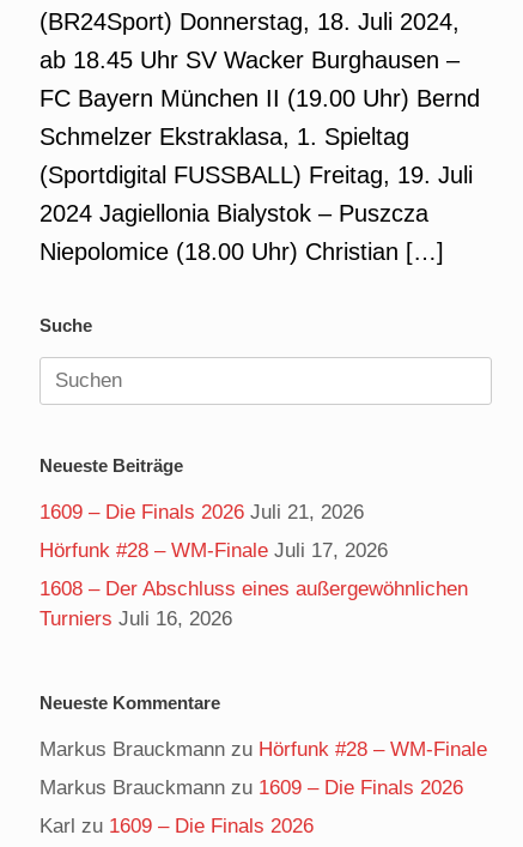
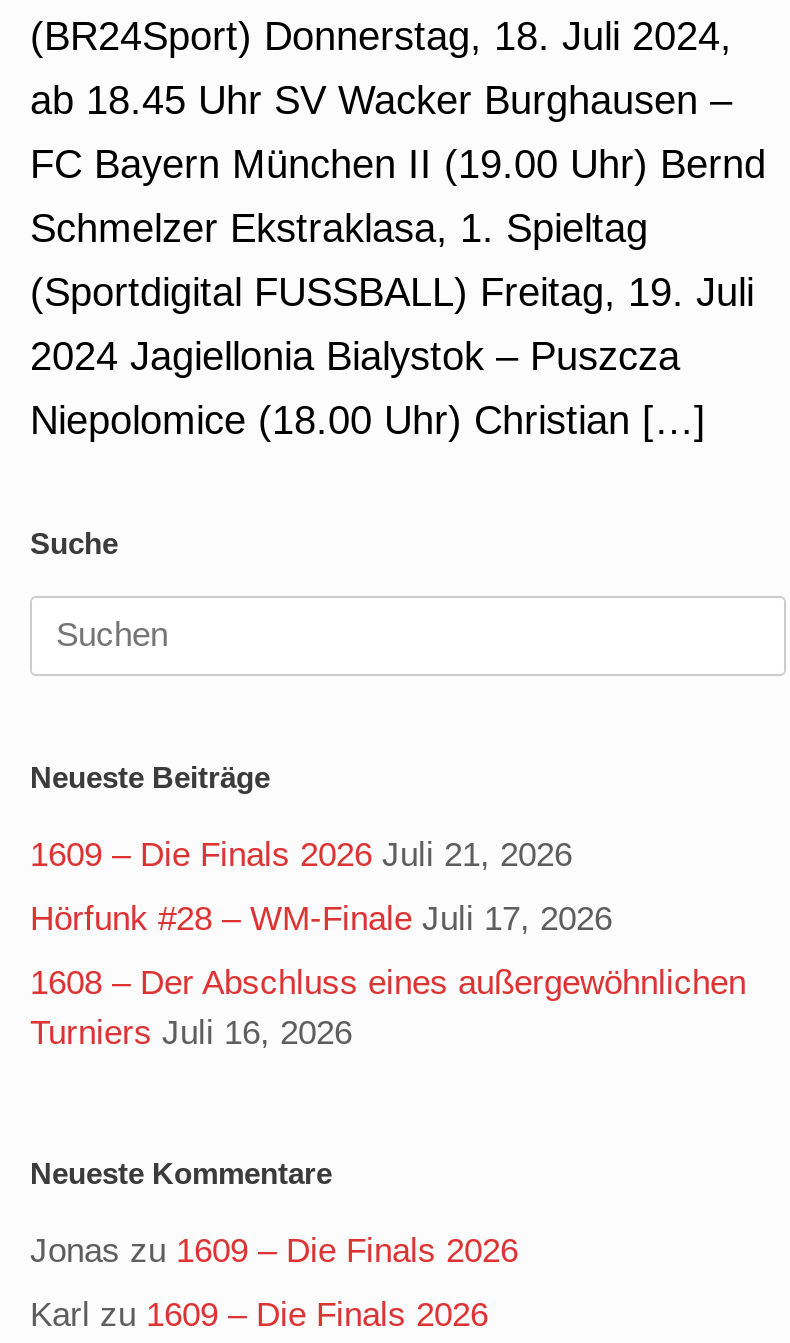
- Markus Brauckmann zu Hörfunk #28 – WM-Finale
- Markus Brauckmann zu 1609 – Die Finals 2026
+ Jonas zu 1609 – Die Finals 2026
